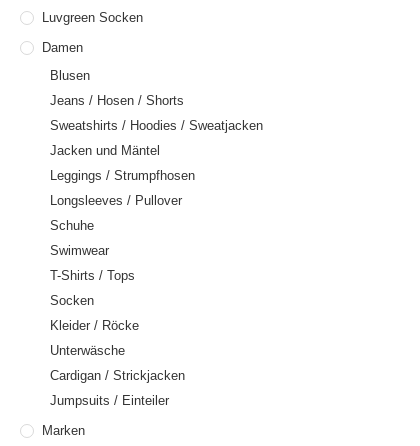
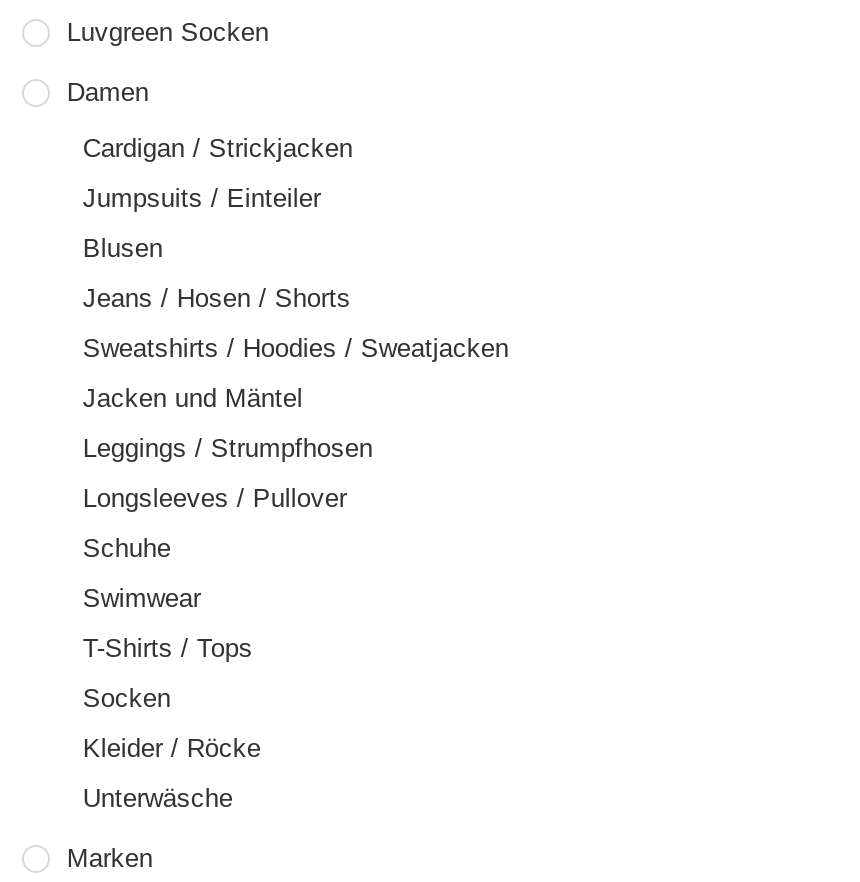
moved down: Blusen | Jeans / Hosen / Shorts | Sweatshirts / Hoodies / Sweatjacken | ... | Kleider / Röcke | Unterwäsche

moved up: Cardigan / Strickjacken | Jumpsuits / Einteiler
